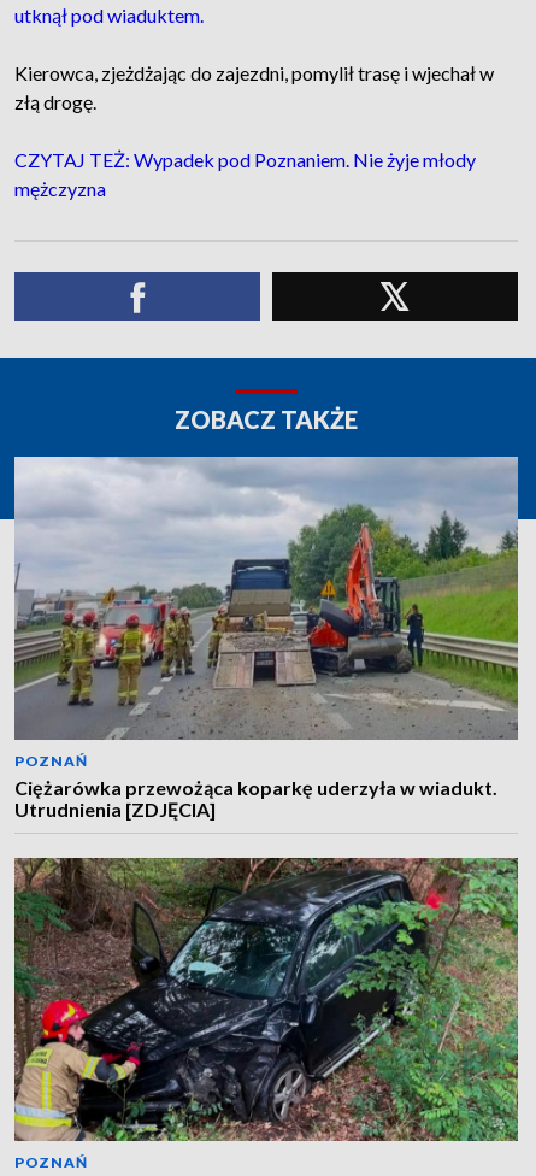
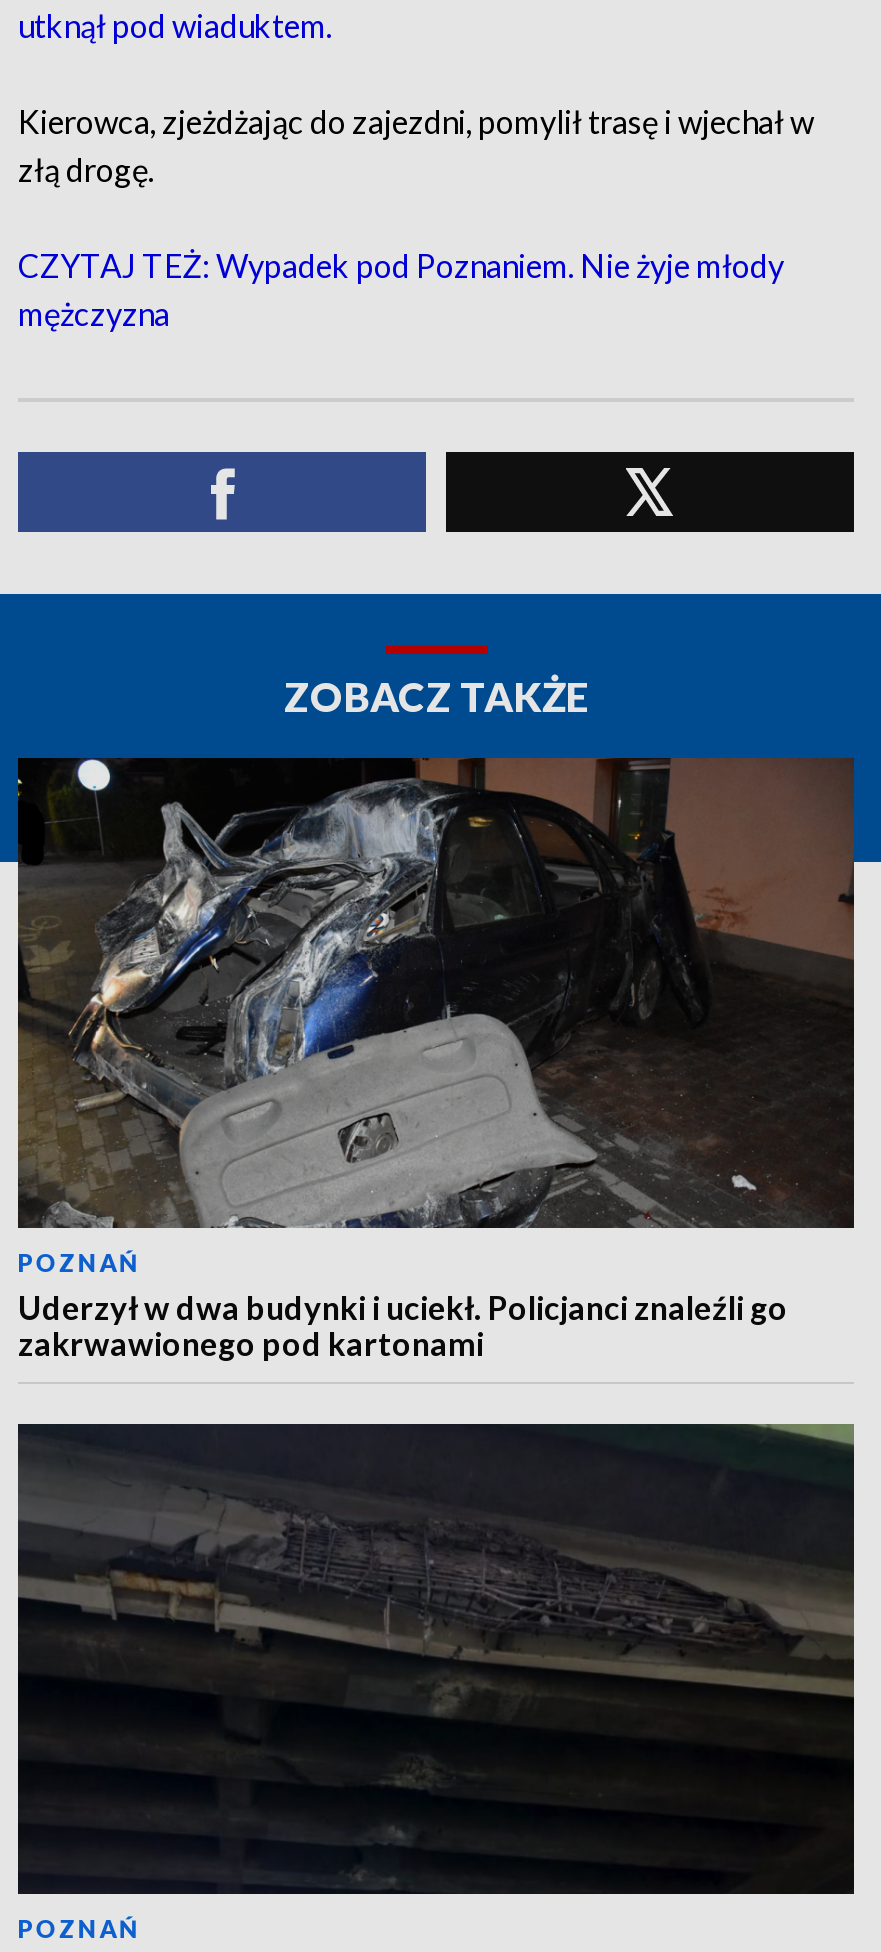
- [image]
- Ciężarówka przewożąca koparkę uderzyła w wiadukt.
- Utrudnienia [ZDJĘCIA]
+ [image]
+ Uderzył w dwa budynki i uciekł. Policjanci znaleźli go
+ zakrwawionego pod kartonami

- [image]
+ [image]
